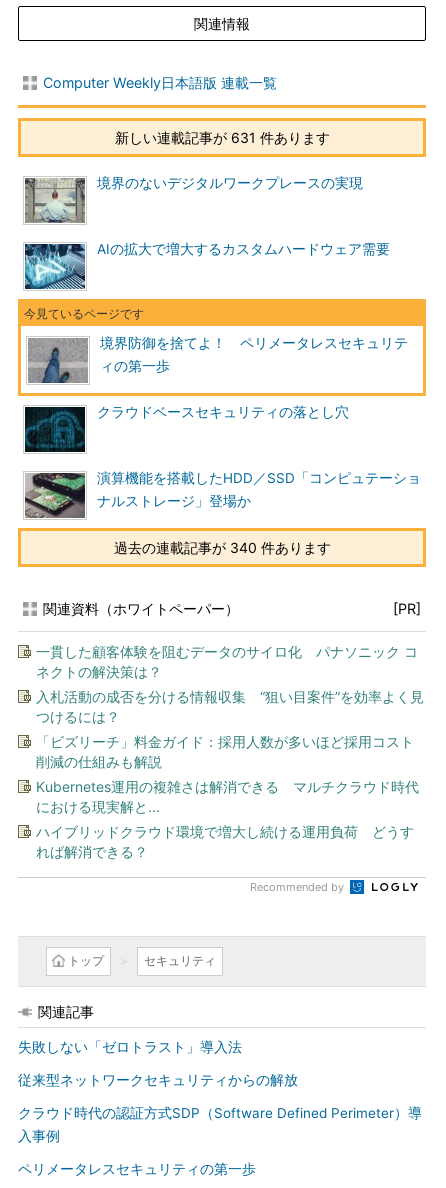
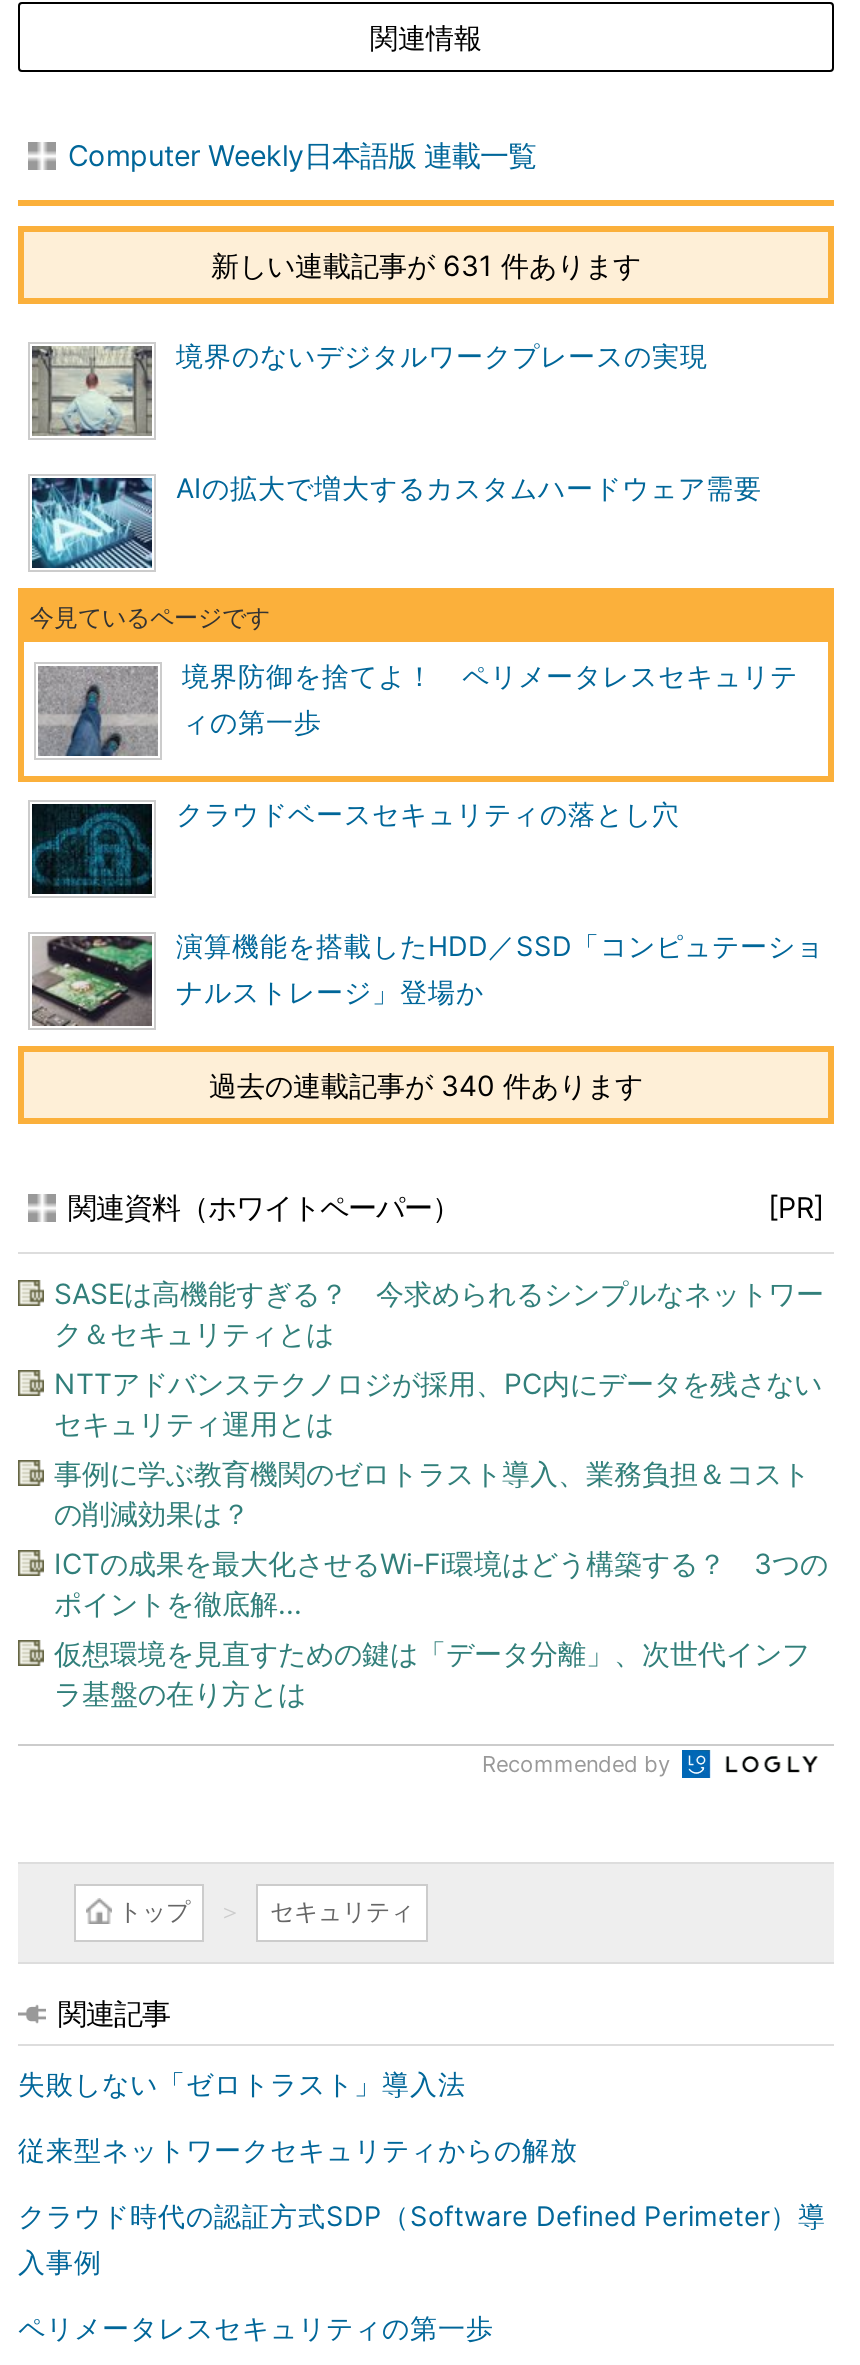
- 一貫した顧客体験を阻むデータのサイロ化 パナソニック コ
- ネクトの解決策は？
+ SASEは高機能すぎる？ 今求められるシンプルなネットワー
+ ク＆セキュリティとは

- 入札活動の成否を分ける情報収集 “狙い目案件”を効率よく見
- つけるには？
+ NTTアドバンステクノロジが採用、PC内にデータを残さない
+ セキュリティ運用とは

- 「ビズリーチ」料金ガイド：採用人数が多いほど採用コスト
- 削減の仕組みも解説
+ 事例に学ぶ教育機関のゼロトラスト導入、業務負担＆コスト
+ の削減効果は？

- Kubernetes運用の複雑さは解消できる マルチクラウド時代
- における現実解と...
+ ICTの成果を最大化させるWi-Fi環境はどう構築する？ 3つの
+ ポイントを徹底解...

- ハイブリッドクラウド環境で増大し続ける運用負荷 どうす
- れば解消できる？
+ 仮想環境を見直すための鍵は「データ分離」、次世代インフ
+ ラ基盤の在り方とは
